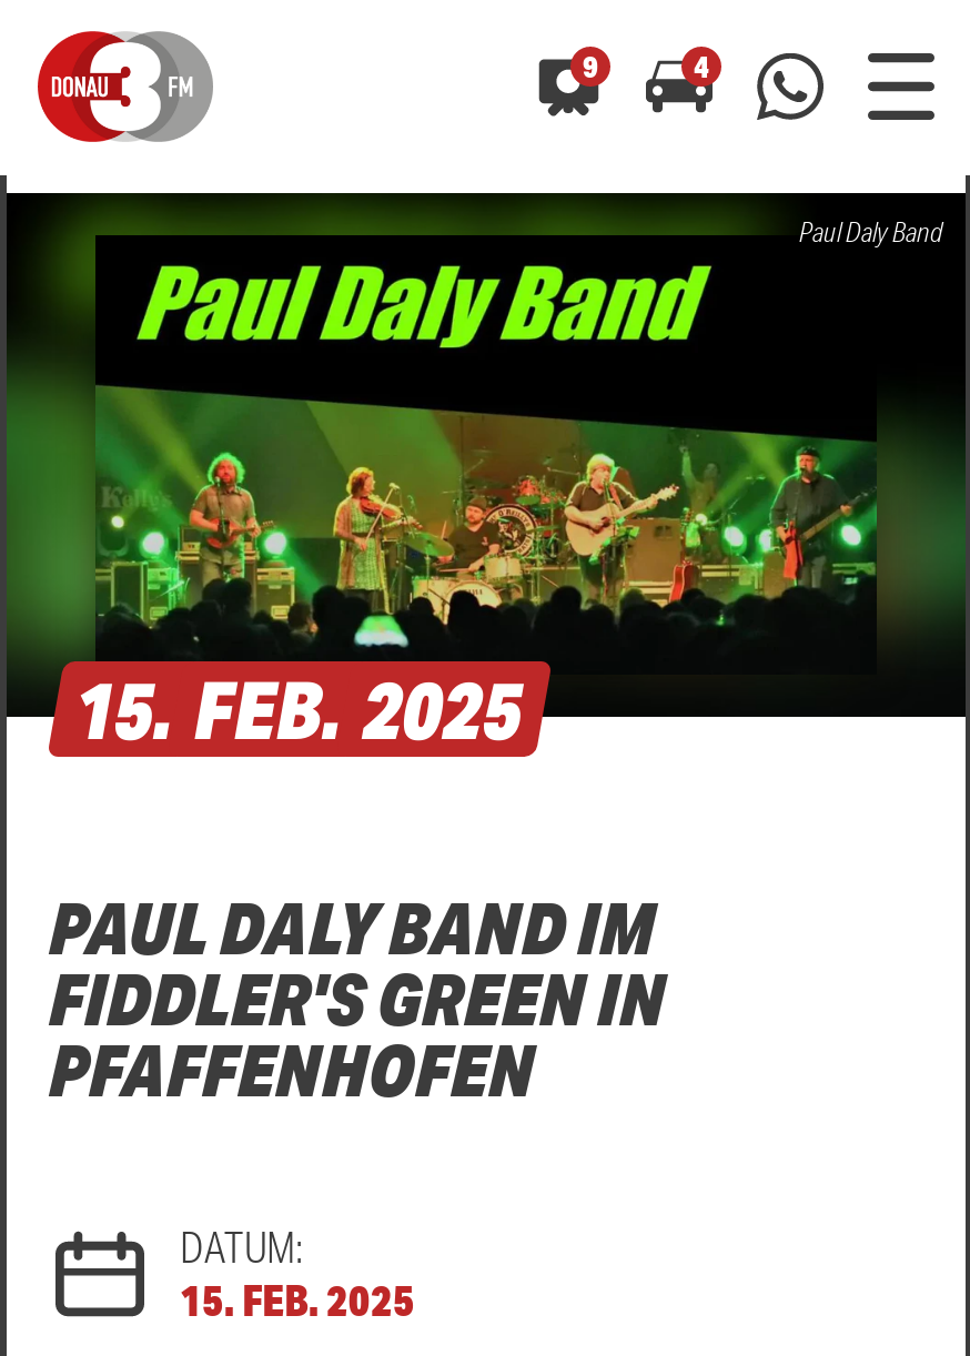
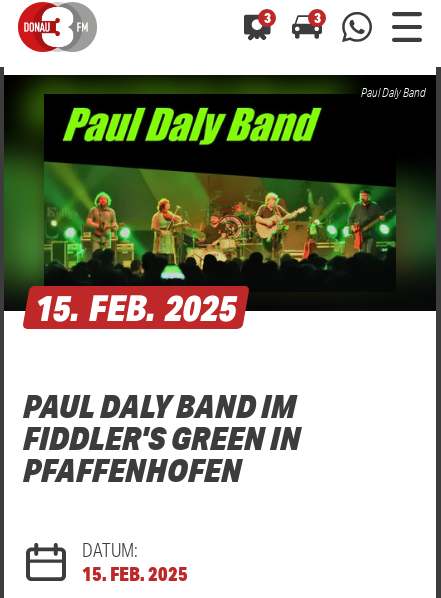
- 9
+ 3

- 4
+ 3
